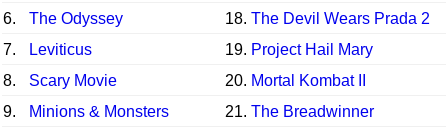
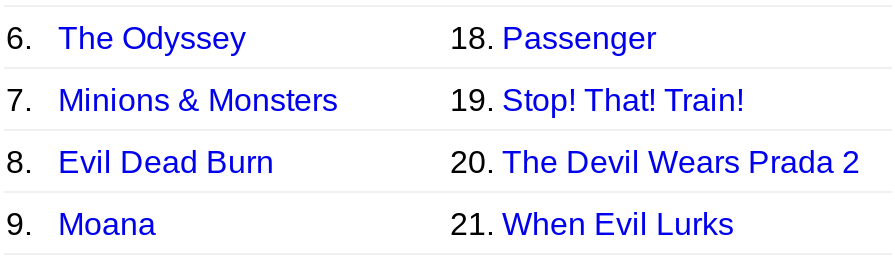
- 18. The Devil Wears Prada 2
+ 18. Passenger

- Leviticus
- 19. Project Hail Mary
+ 19. Stop! That! Train!

- Scary Movie
- 20. Mortal Kombat II
+ Evil Dead Burn
+ 20. The Devil Wears Prada 2

moved up: Minions & Monsters

- 21. The Breadwinner
+ Moana
+ 21. When Evil Lurks
